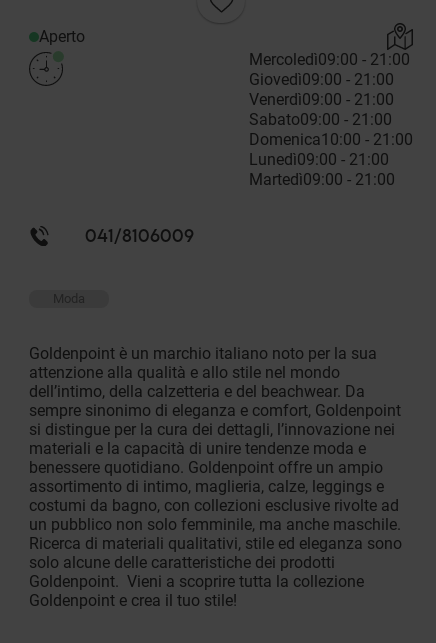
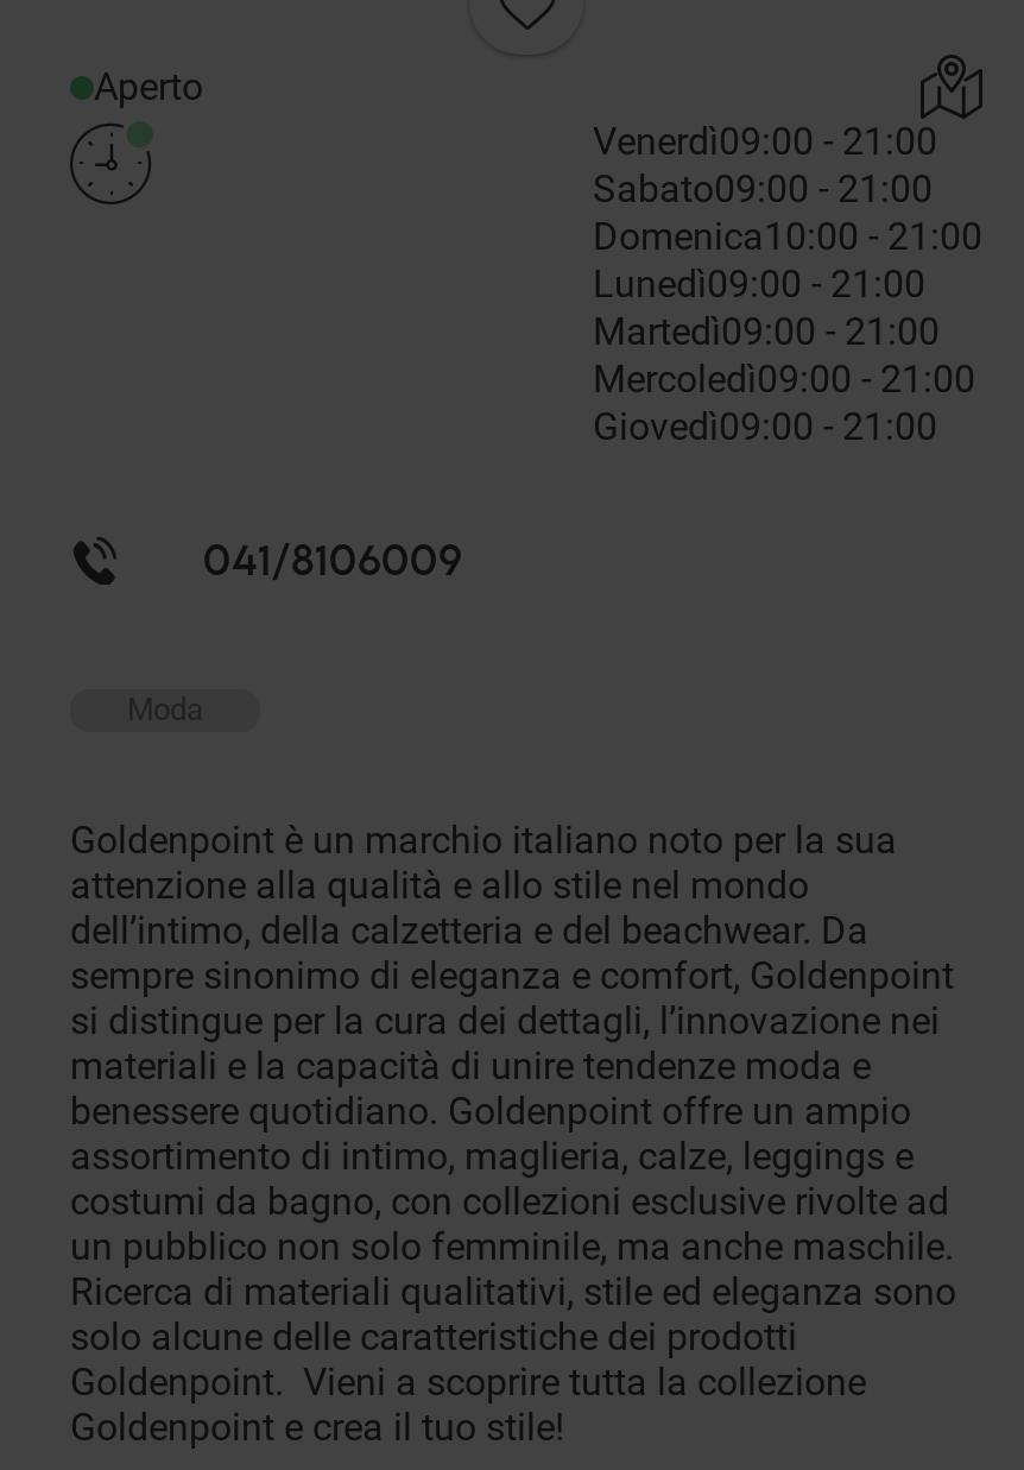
moved down: Mercoledì09:00 - 21:00 | Giovedì09:00 - 21:00

moved up: Venerdì09:00 - 21:00 | Sabato09:00 - 21:00 | Domenica10:00 - 21:00 | Lunedì09:00 - 21:00 | Martedì09:00 - 21:00
